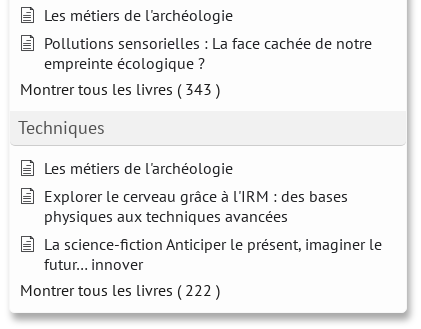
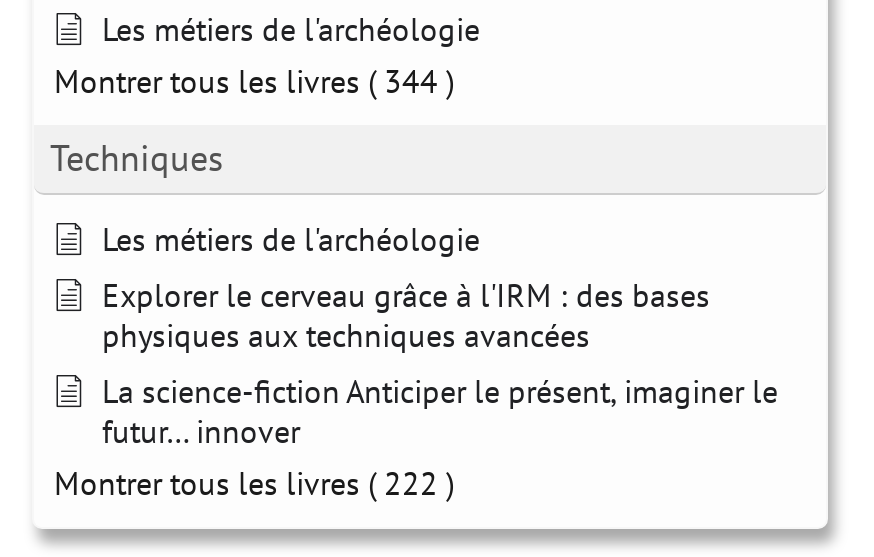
- Pollutions sensorielles : La face cachée de notre
- empreinte écologique ?
- Montrer tous les livres ( 343 )
+ Montrer tous les livres ( 344 )
